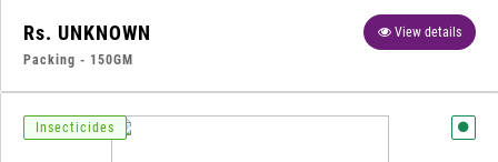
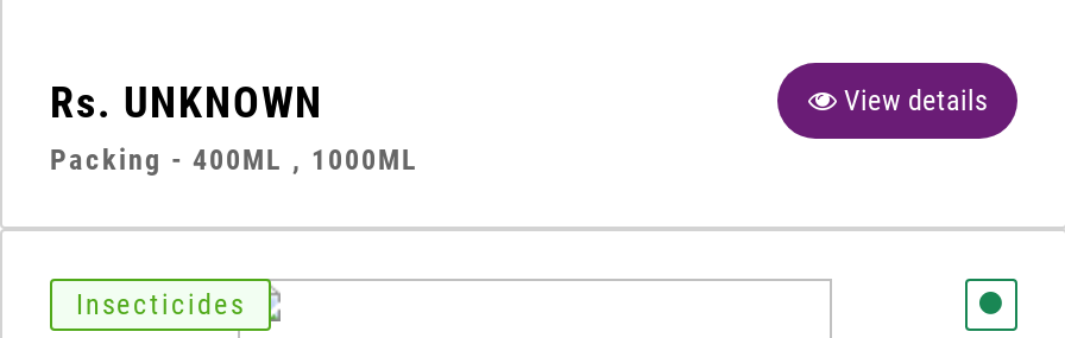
- Packing - 150GM
+ Packing - 400ML , 1000ML
